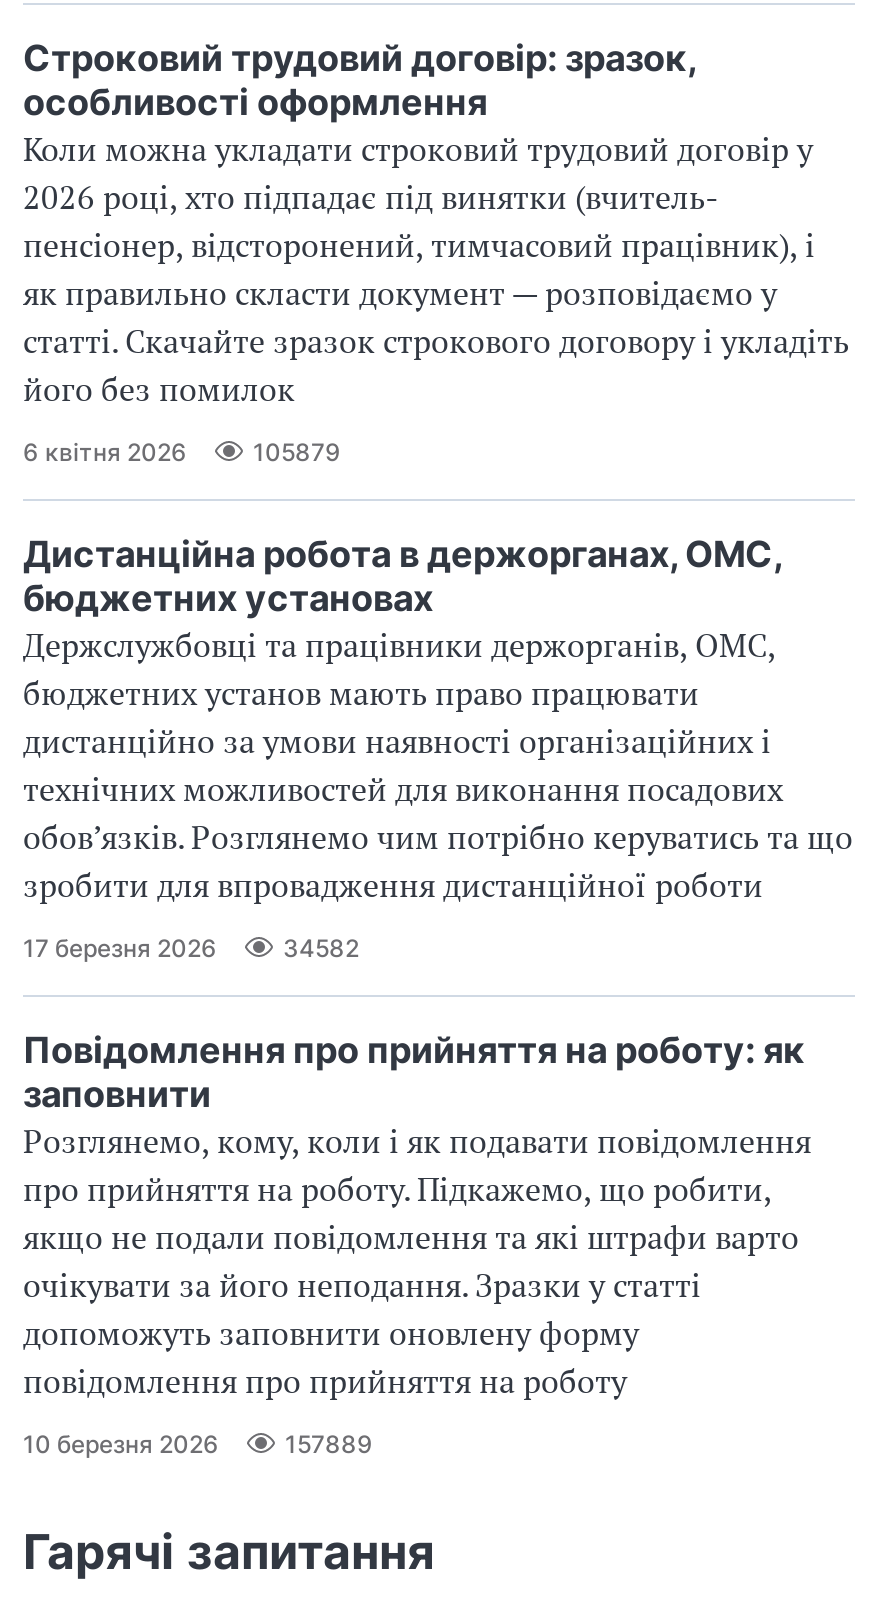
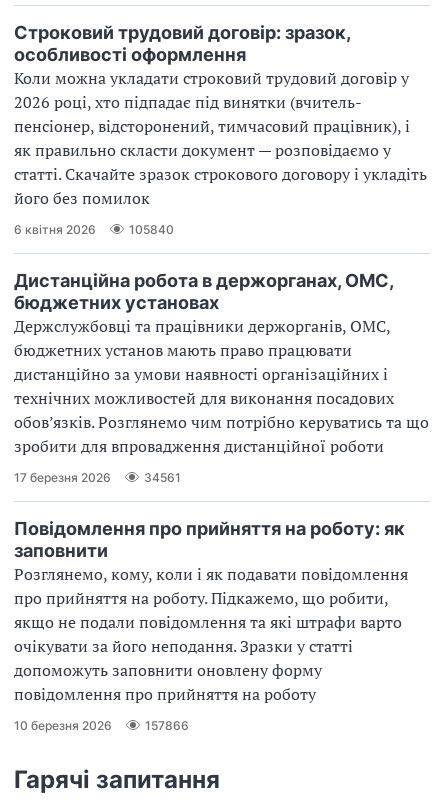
- 105879
+ 105840

- 34582
+ 34561

- 157889
+ 157866
